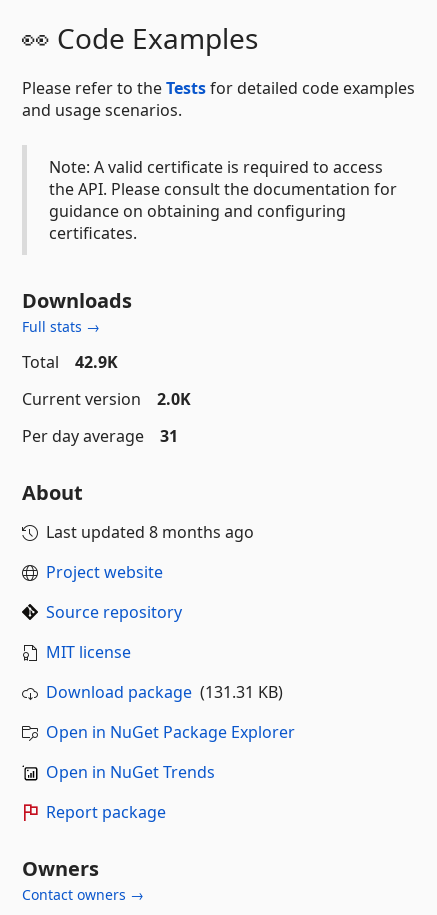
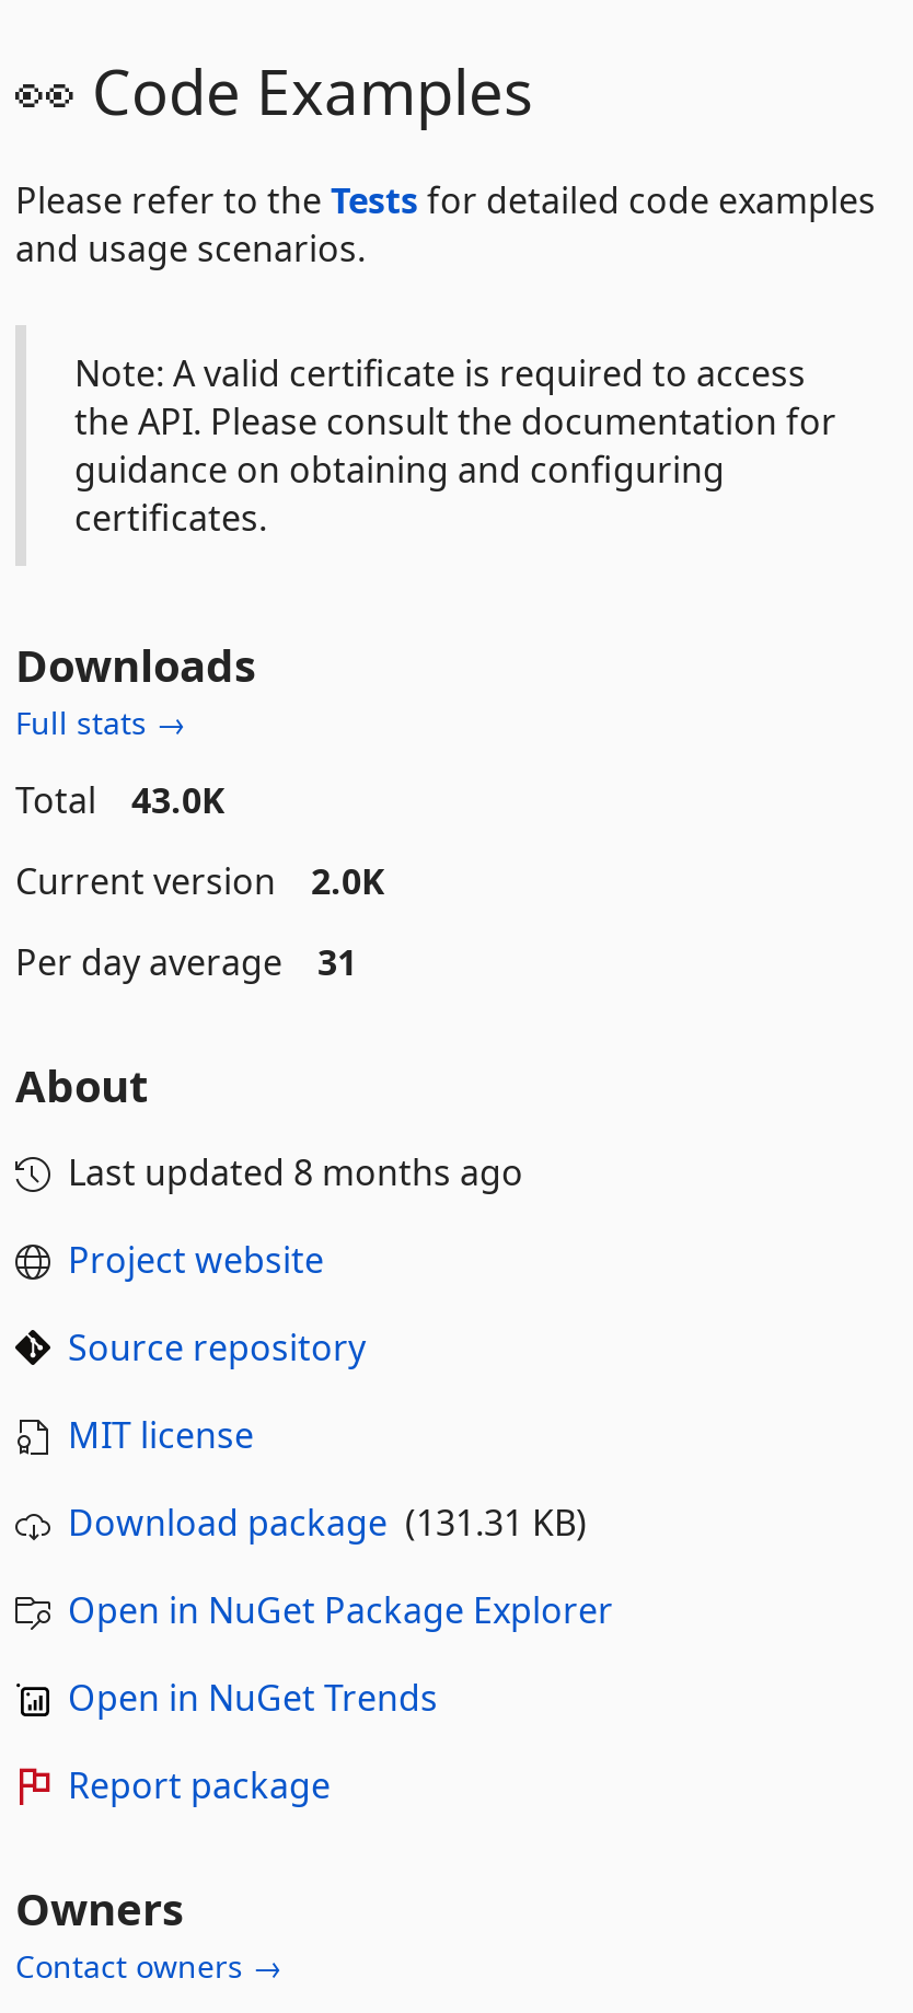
- Total 42.9K
+ Total 43.0K
